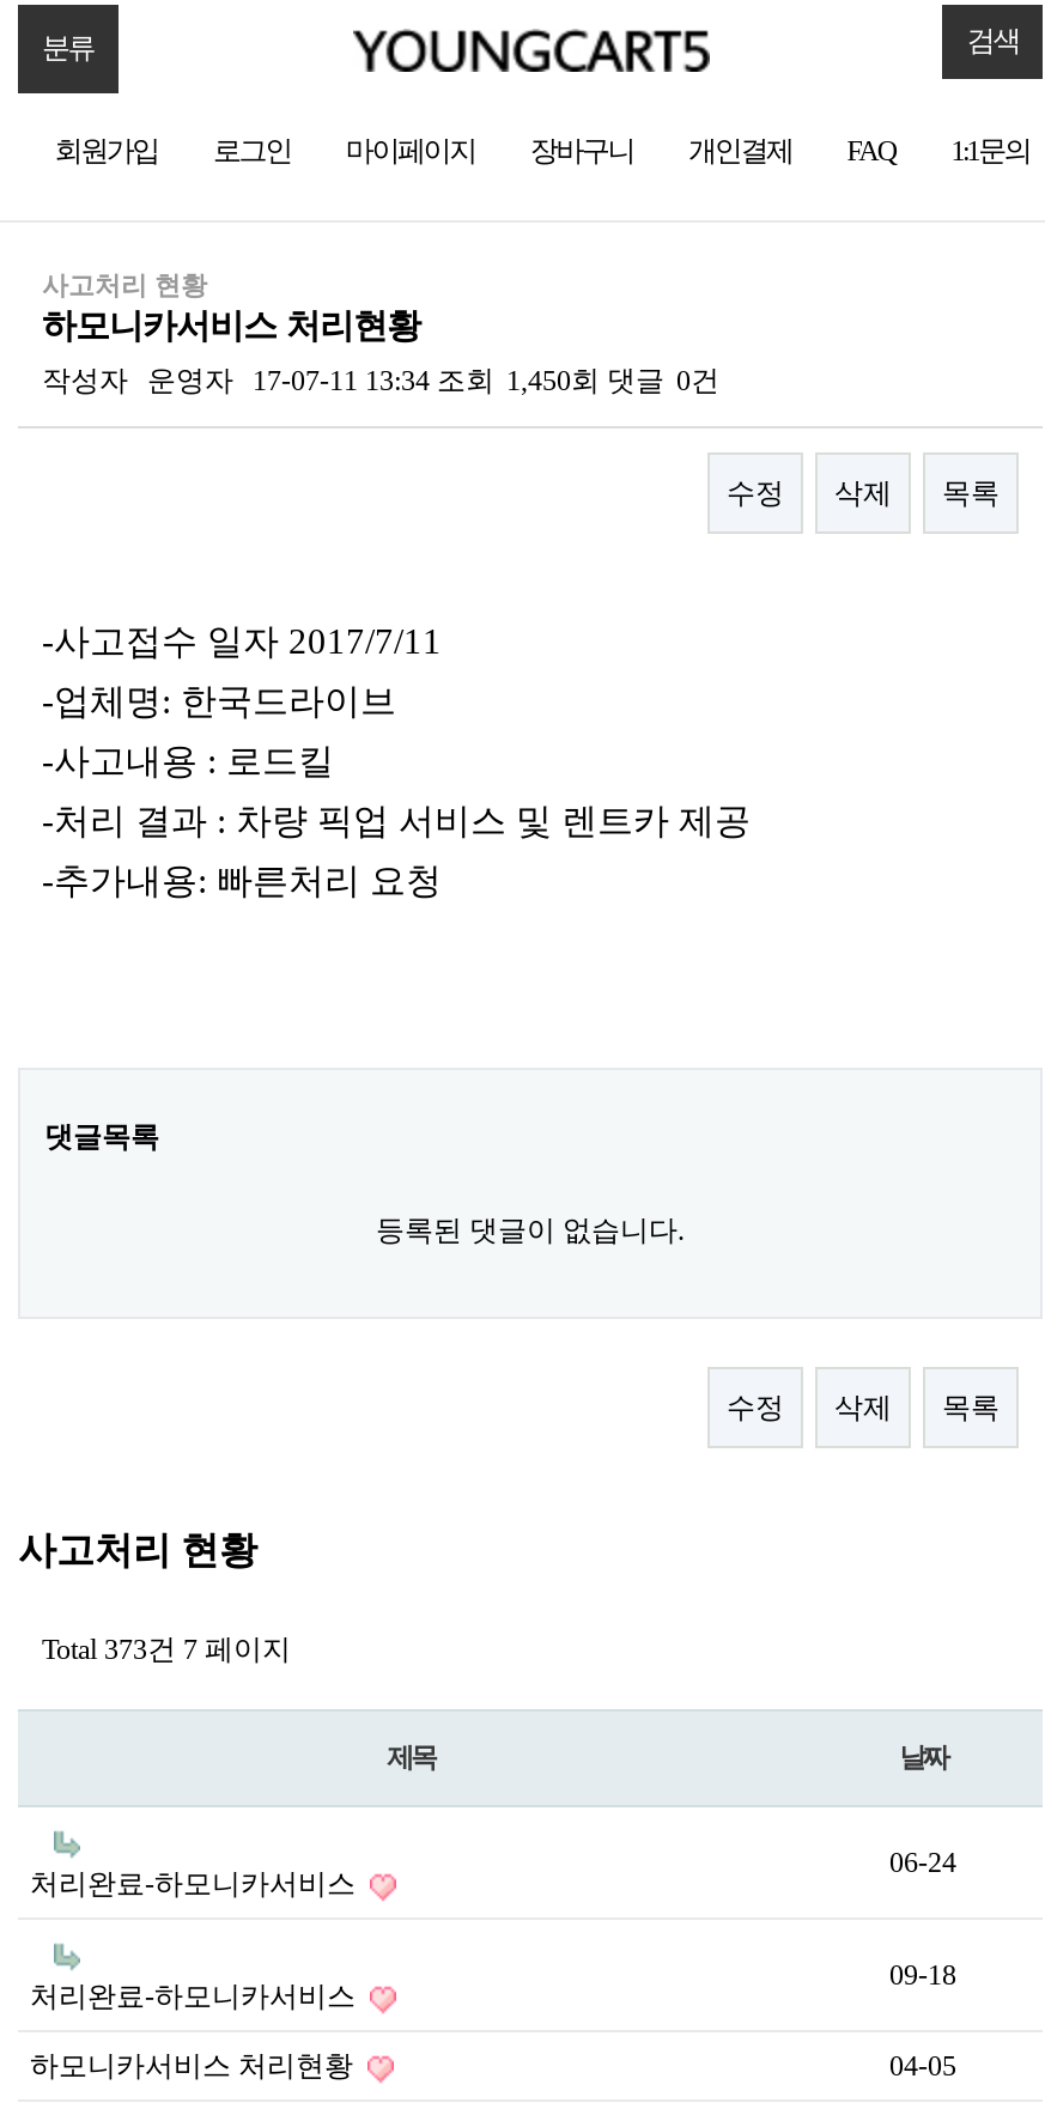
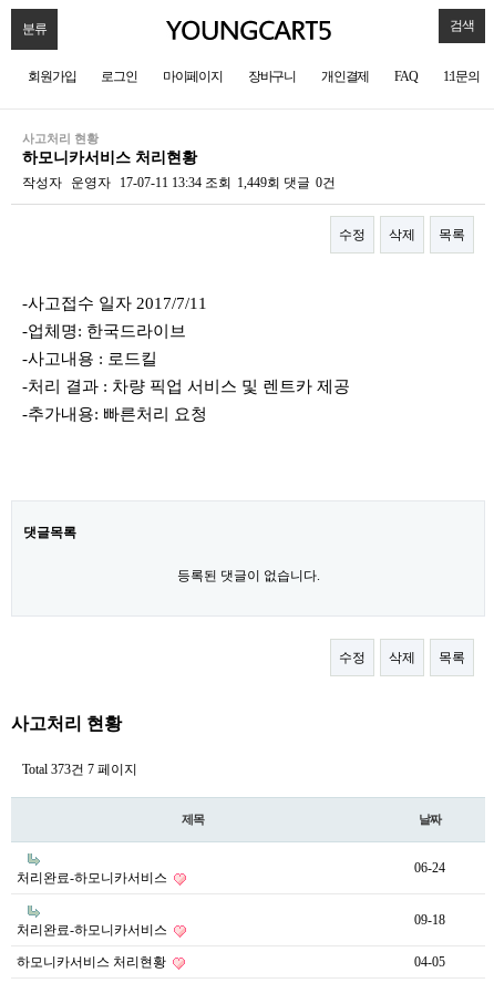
- 작성자 운영자 17-07-11 13:34 조회 1,450회 댓글 0건
+ 작성자 운영자 17-07-11 13:34 조회 1,449회 댓글 0건
